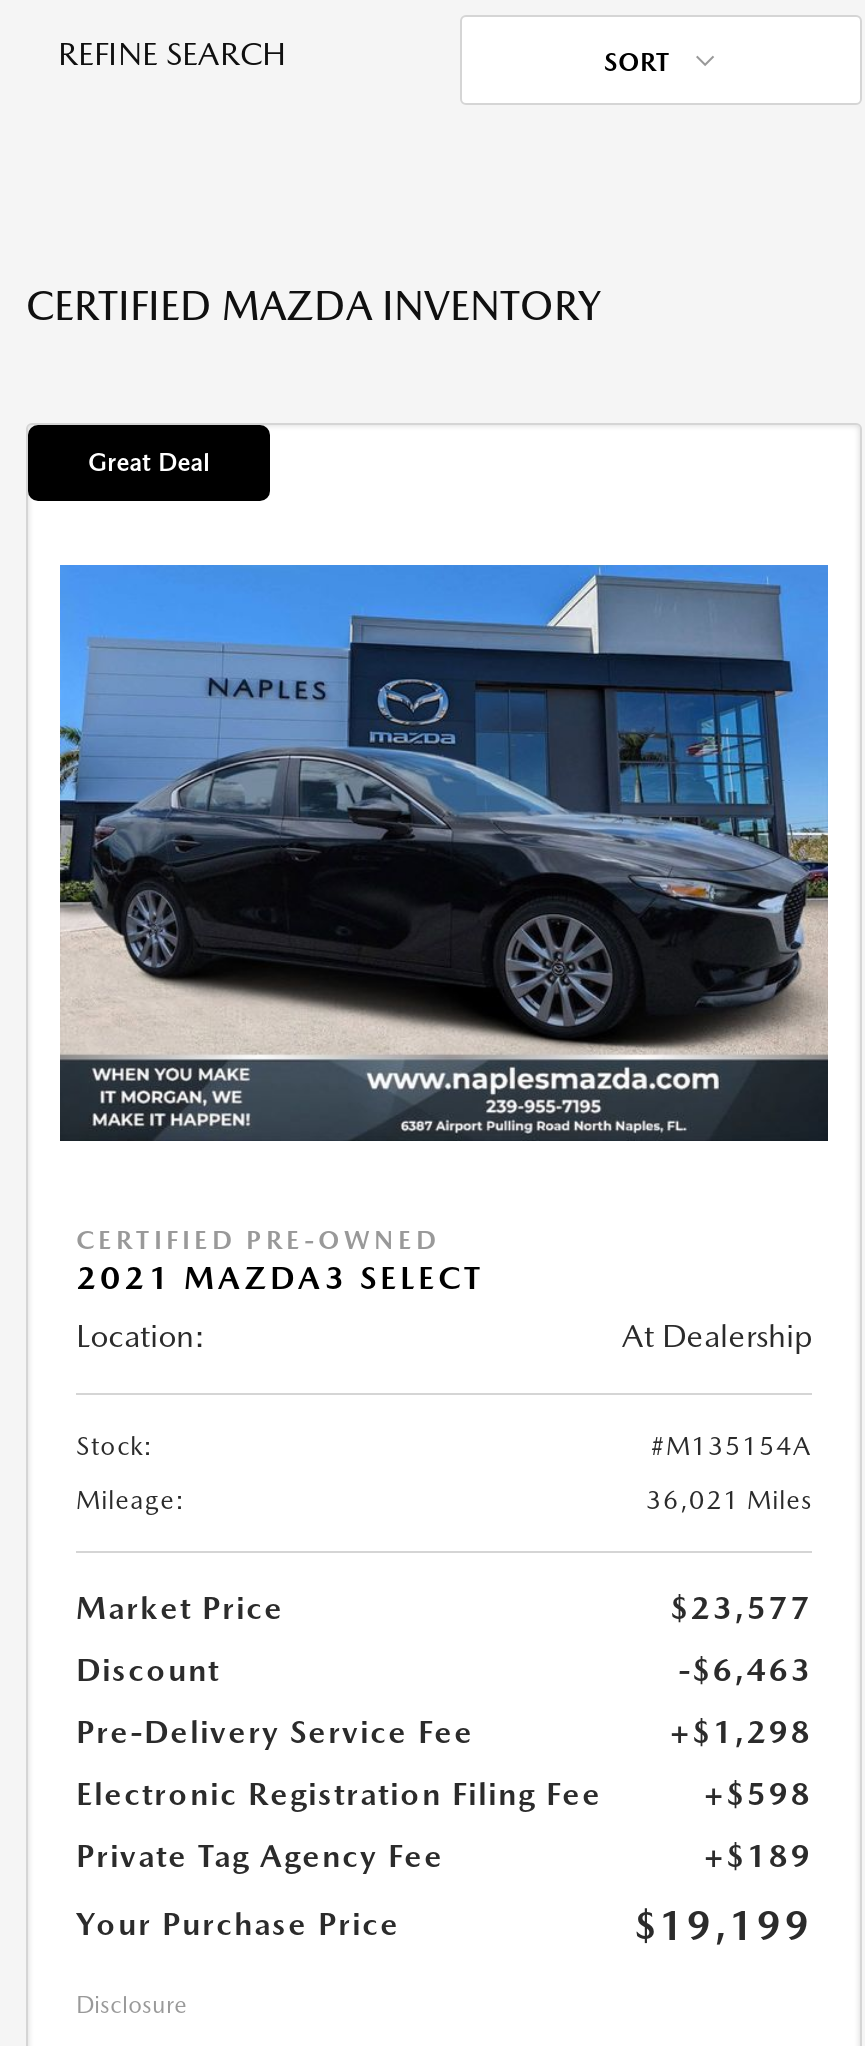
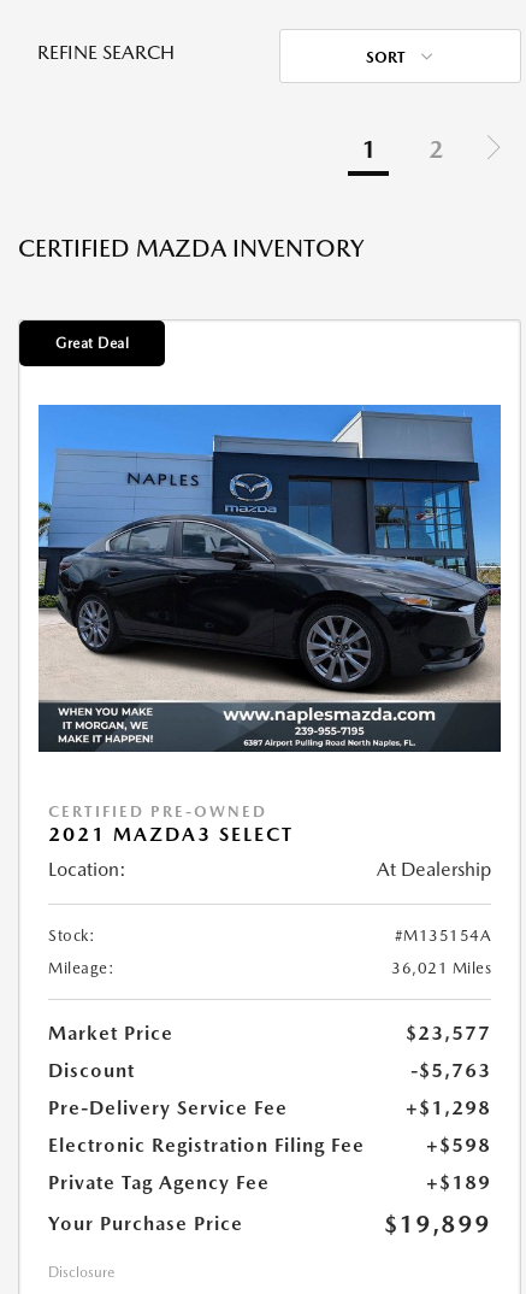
+ 1
+ 2

- -$6,463
+ -$5,763

- $19,199
+ $19,899
